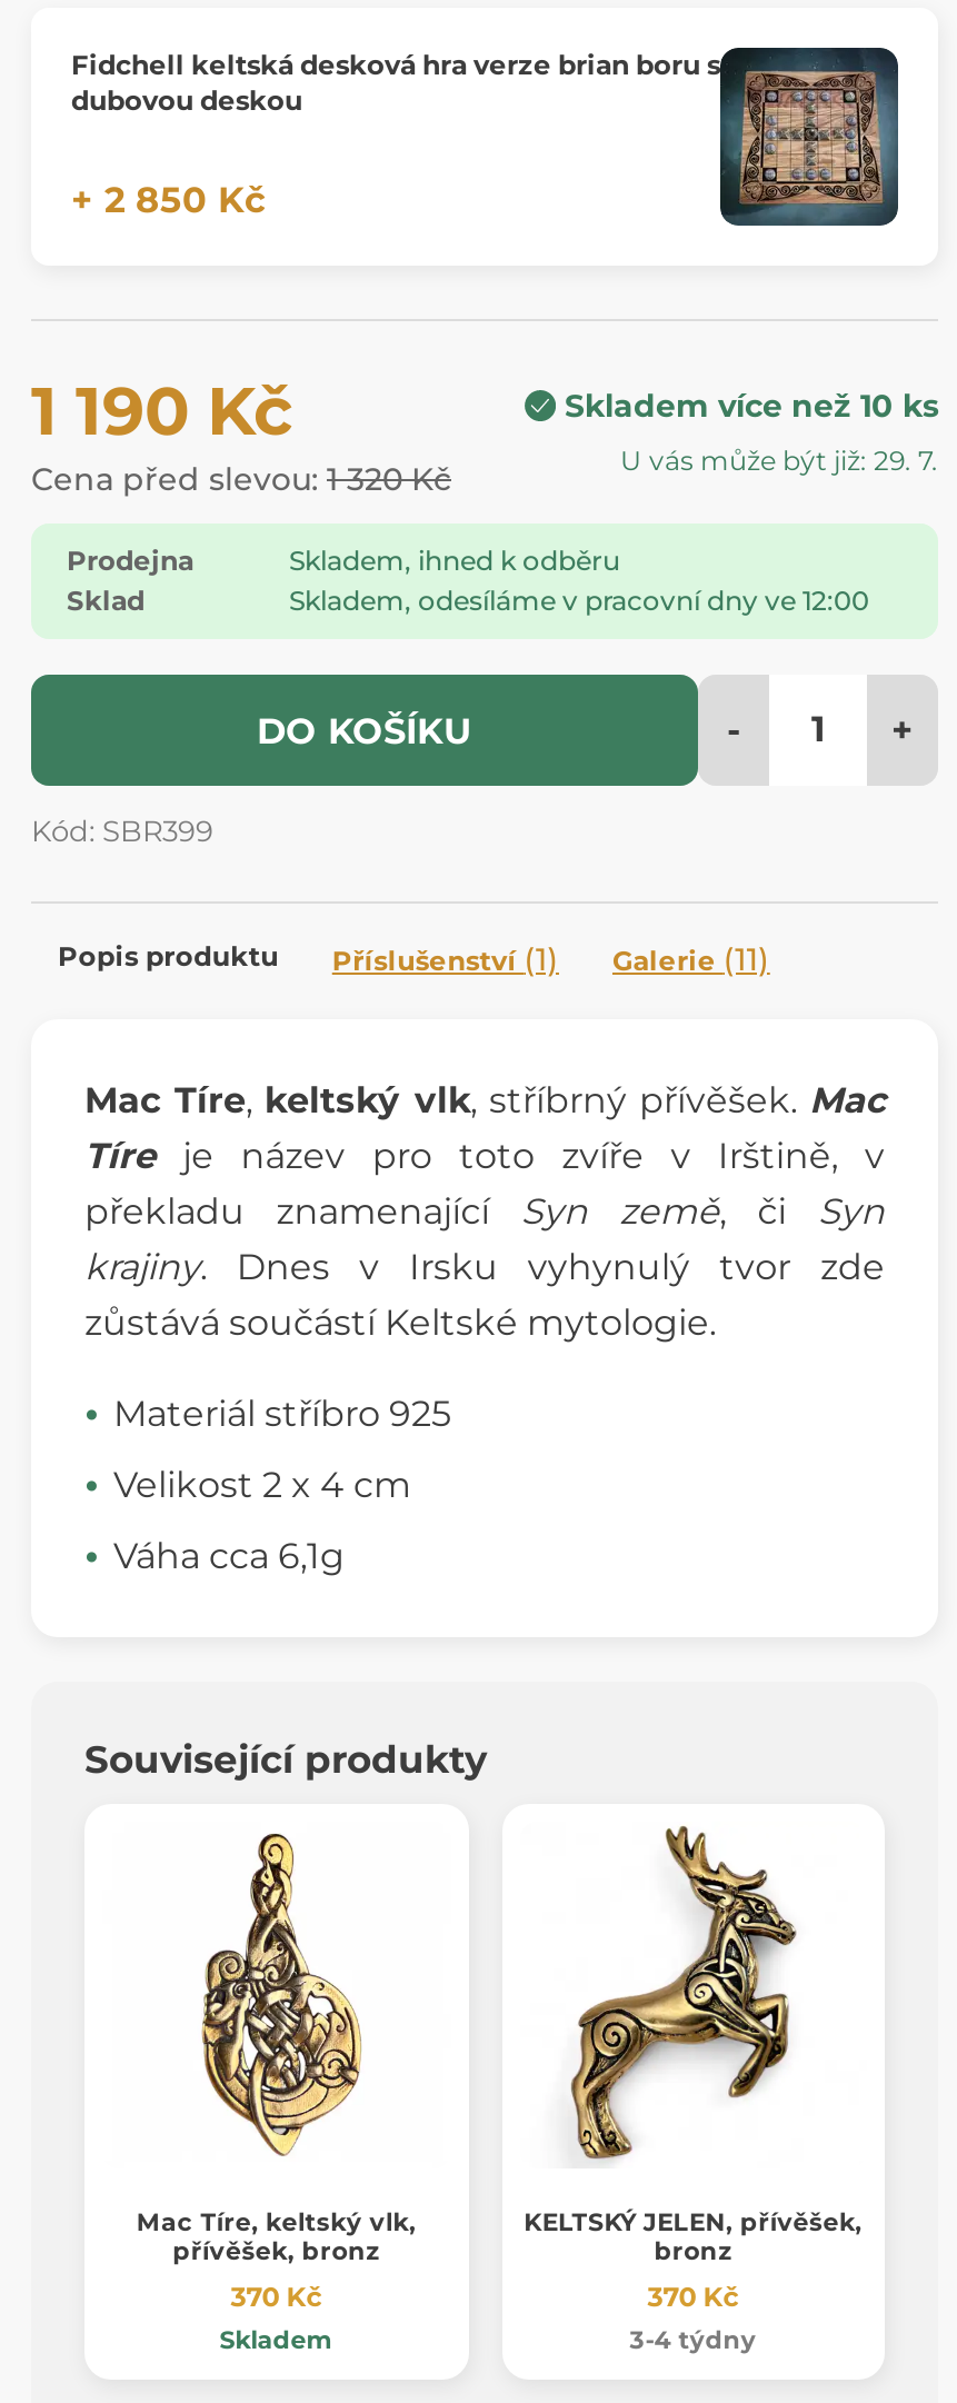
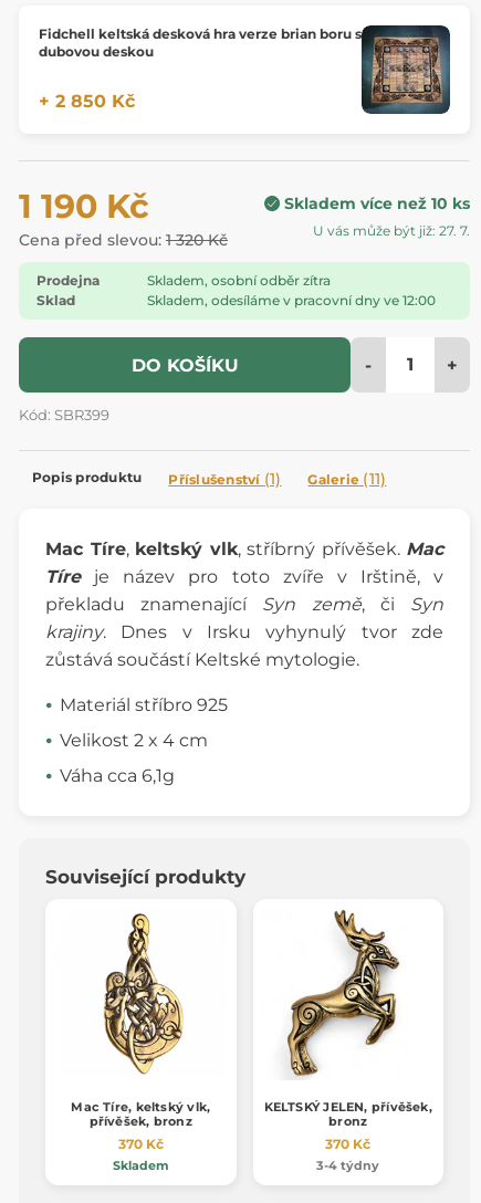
- U vás může být již: 29. 7.
+ U vás může být již: 27. 7.

- Skladem, ihned k odběru
+ Skladem, osobní odběr zítra
